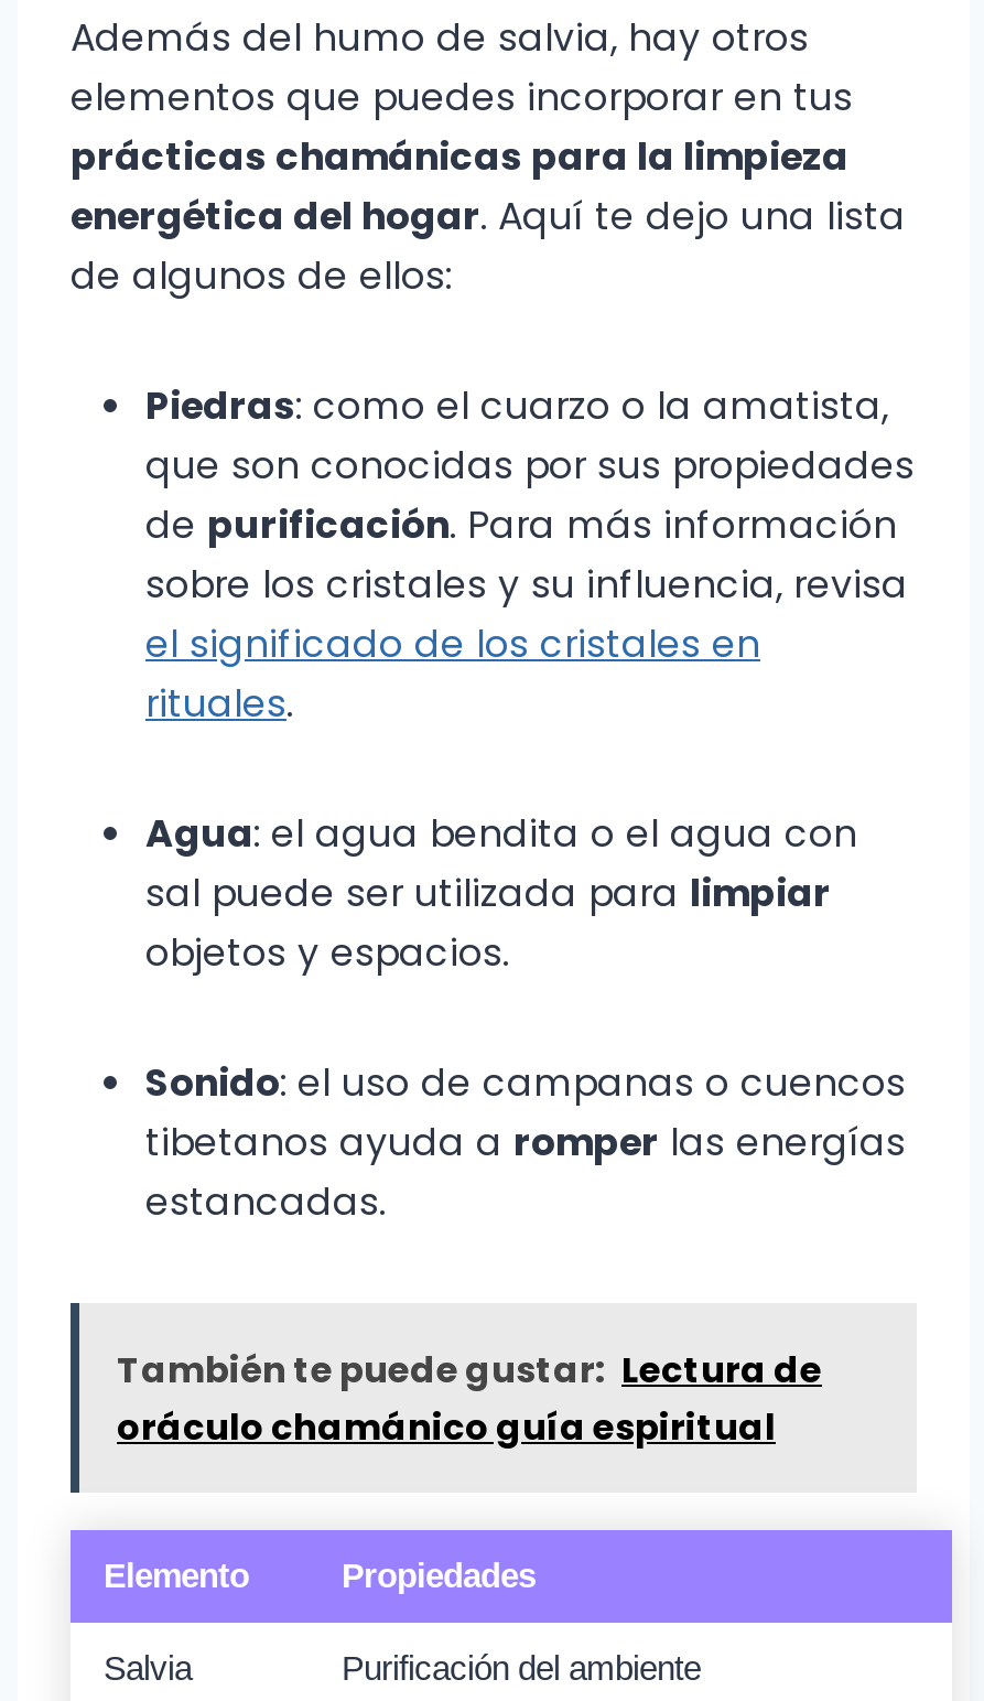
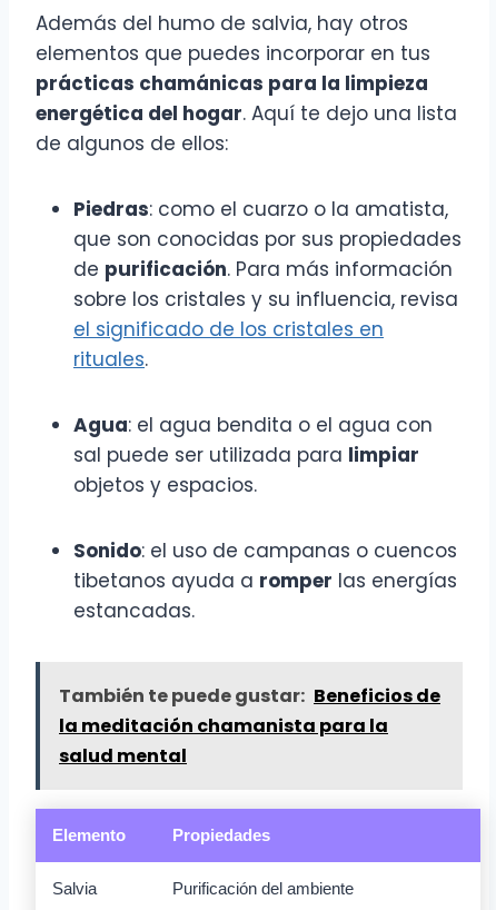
- También te puede gustar: Lectura de
- oráculo chamánico guía espiritual
+ También te puede gustar: Beneficios de
+ la meditación chamanista para la
+ salud mental
